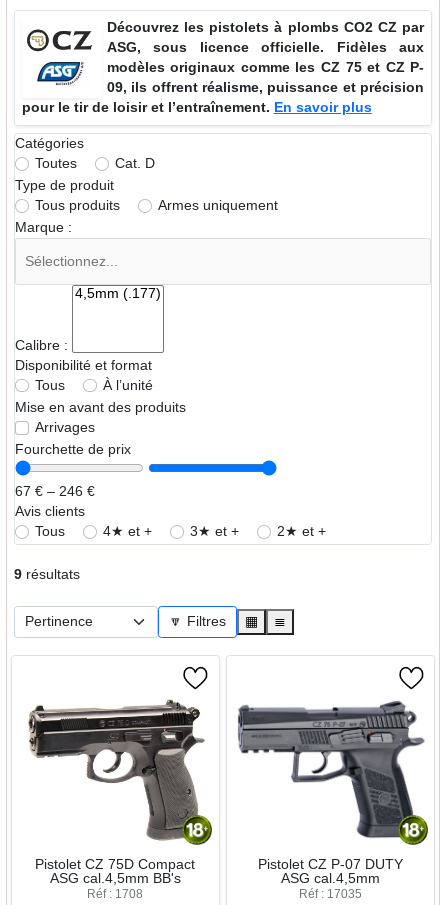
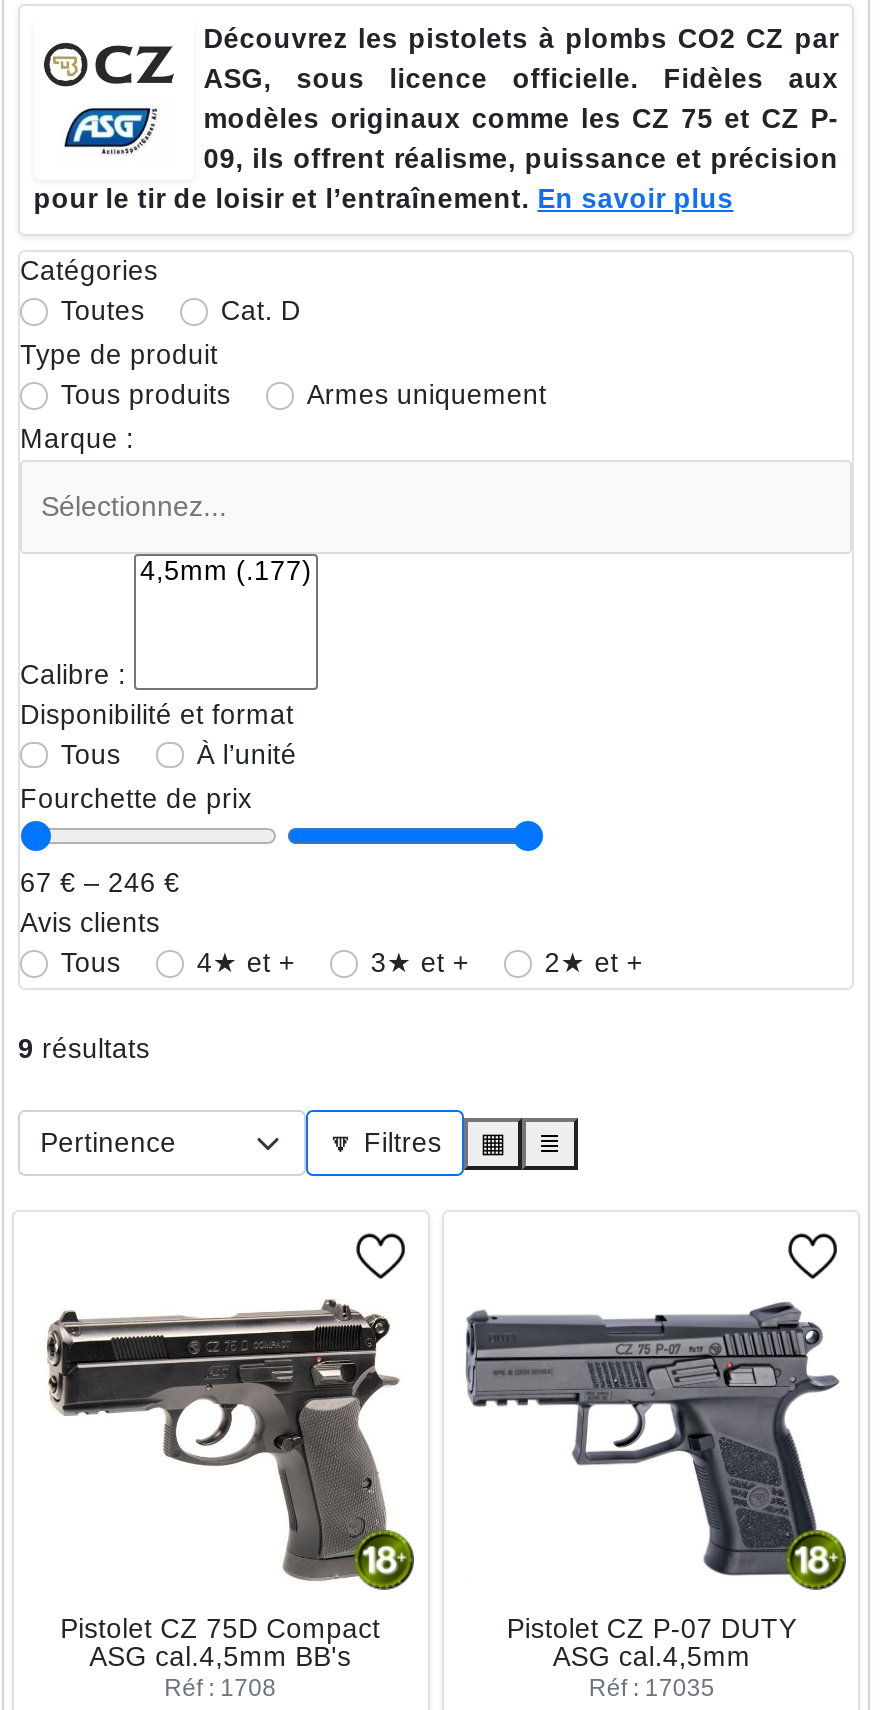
- Mise en avant des produits
- Arrivages
